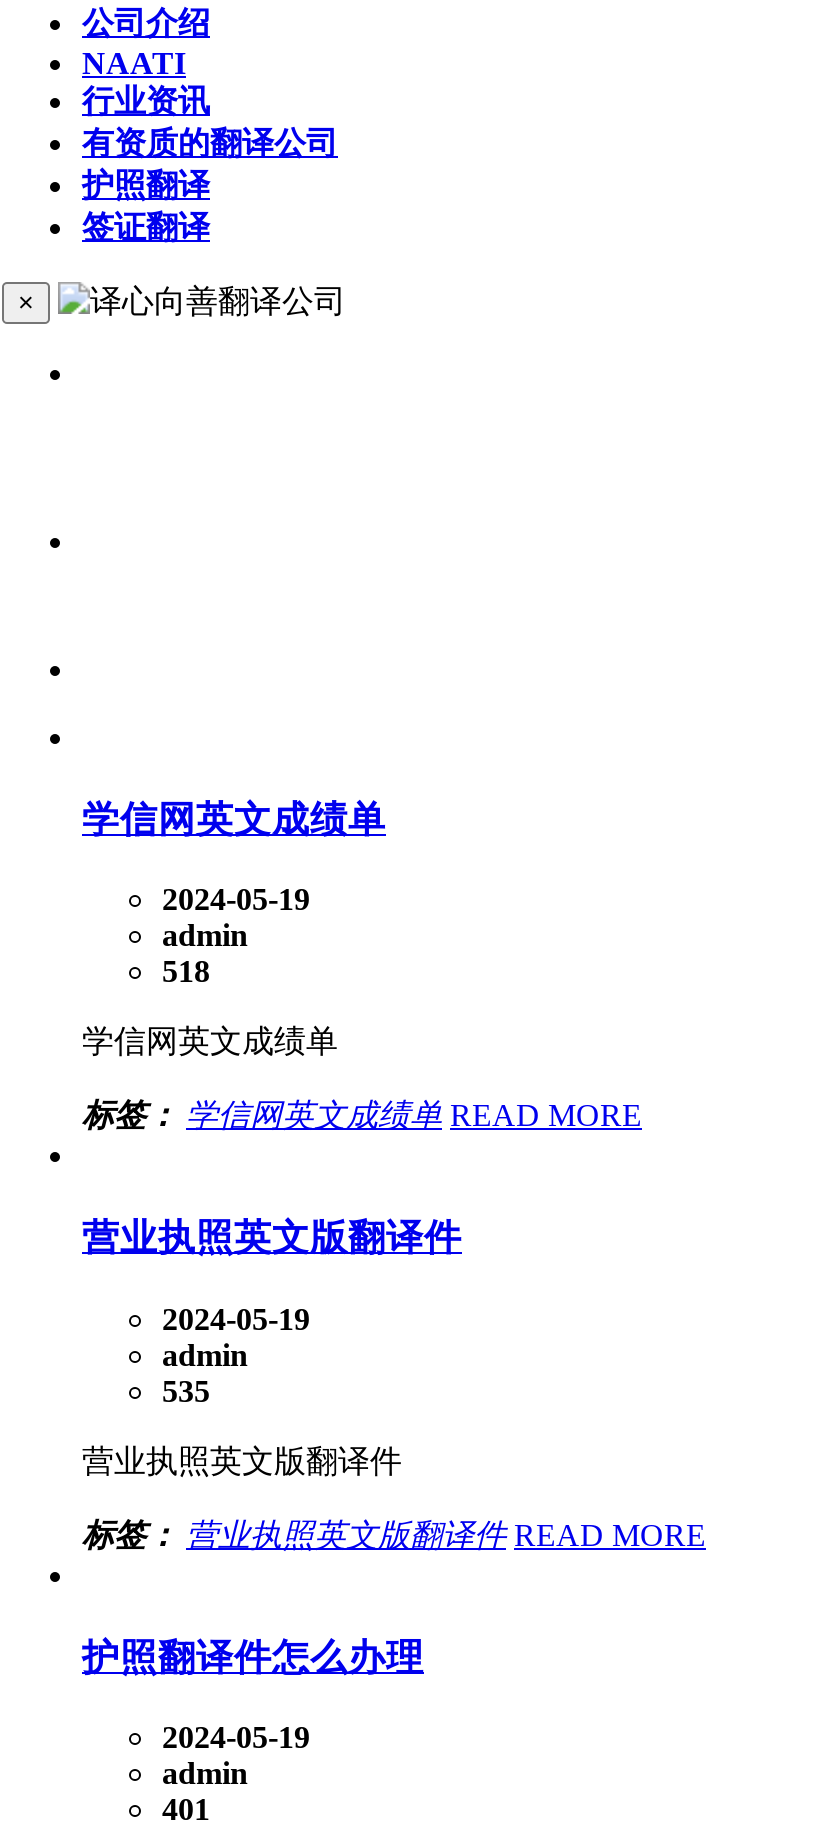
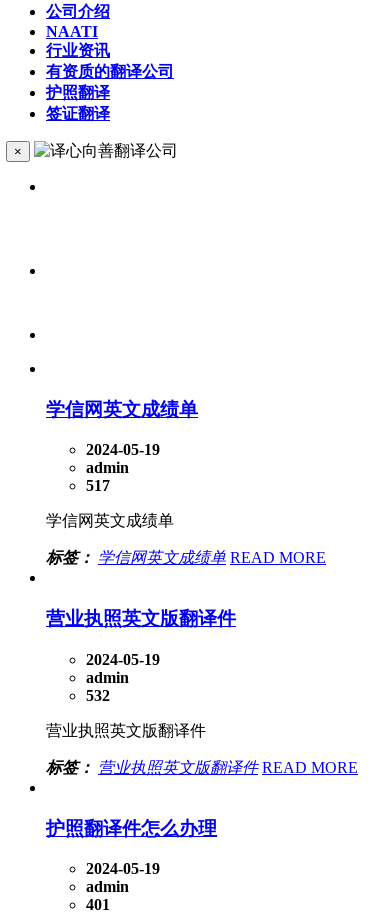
- 518
+ 517

- 535
+ 532
